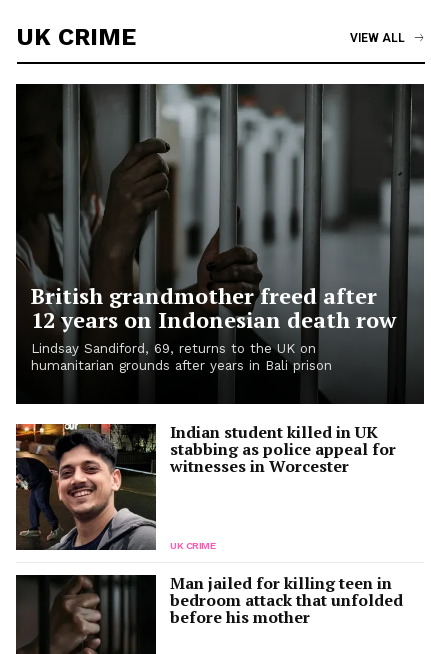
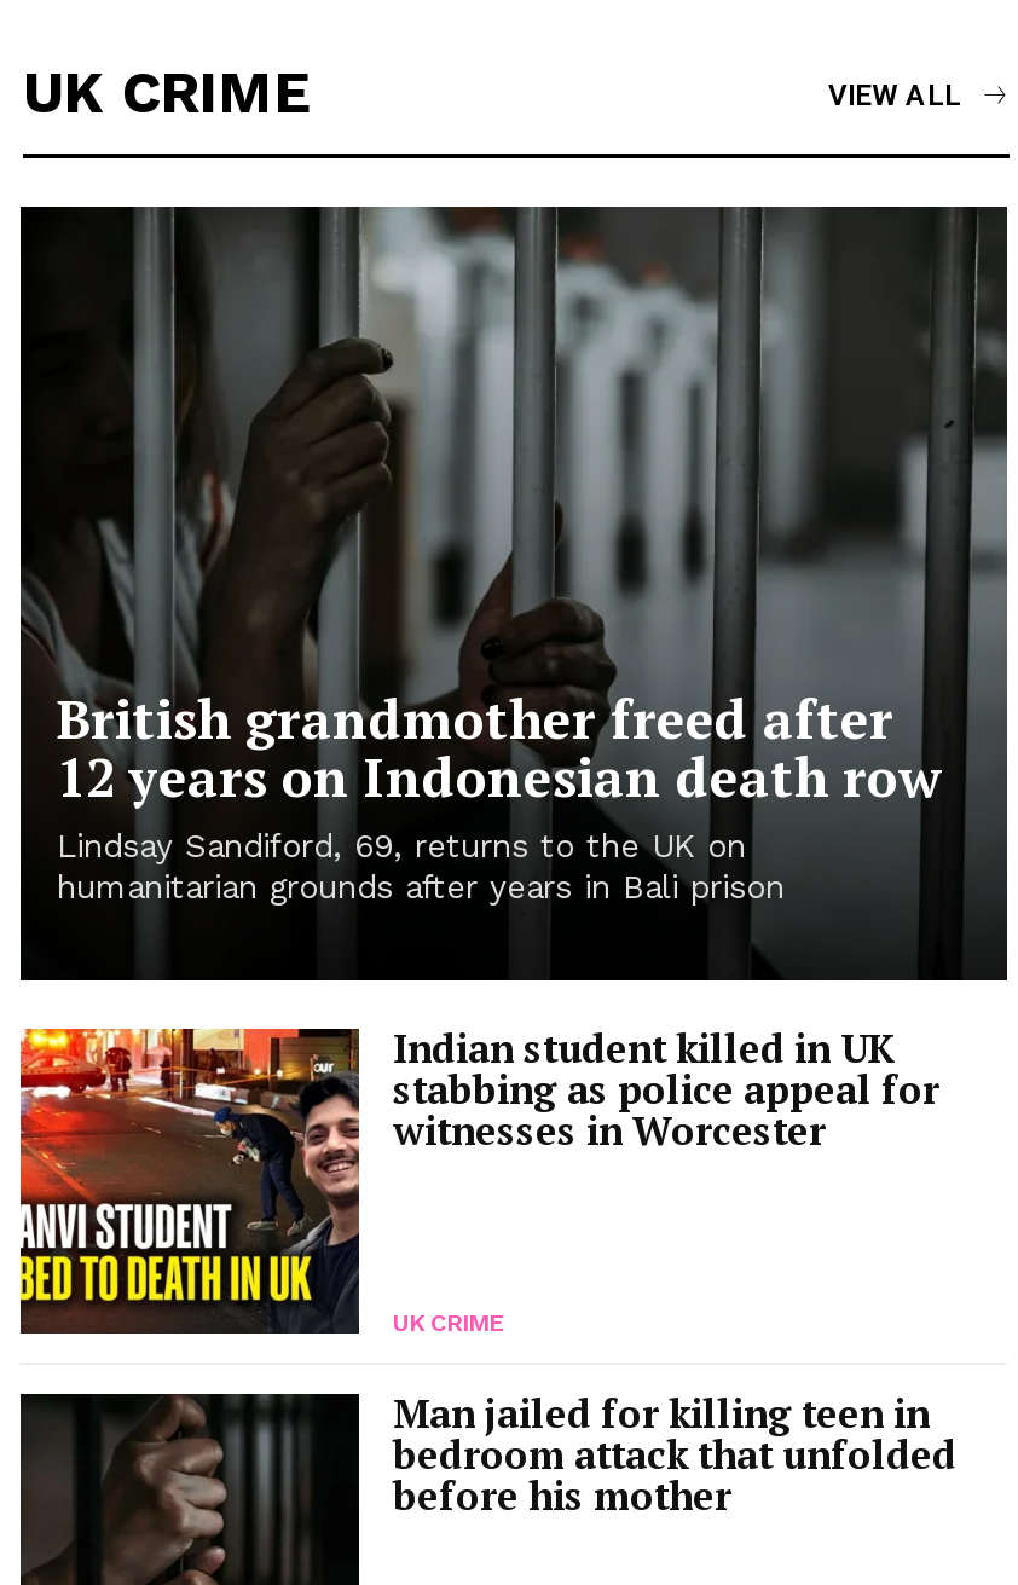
- [image]
+ [image]
